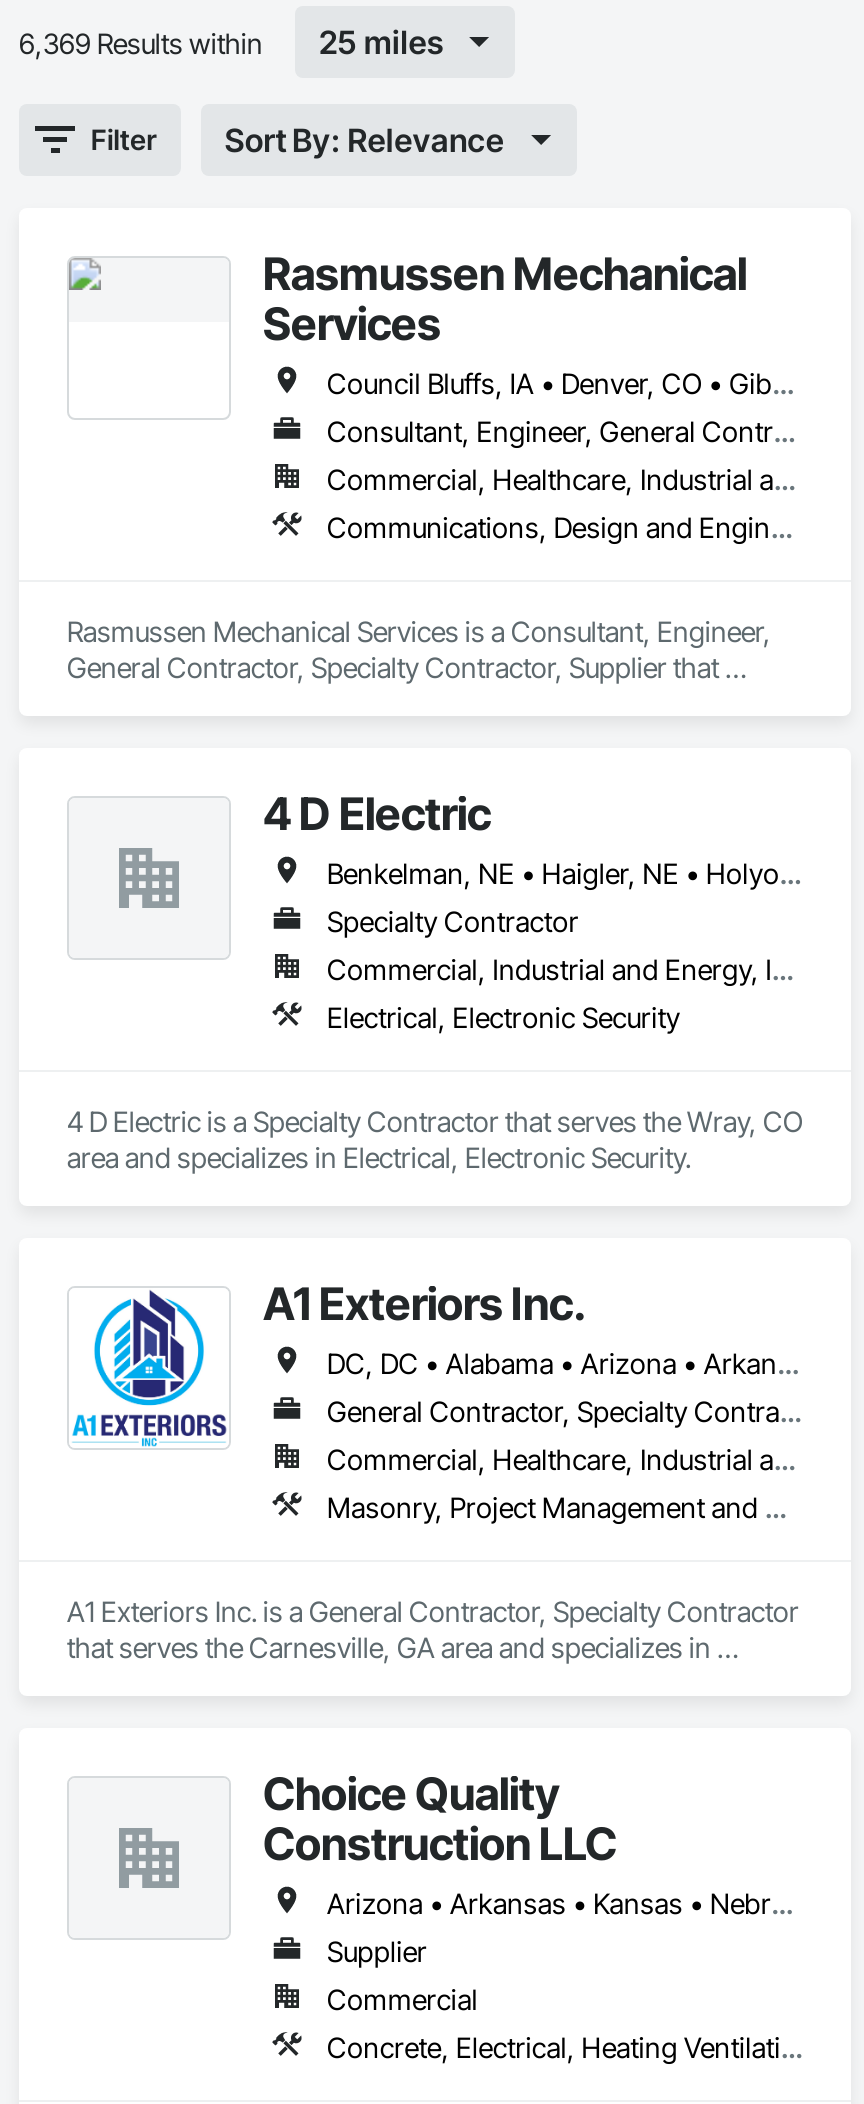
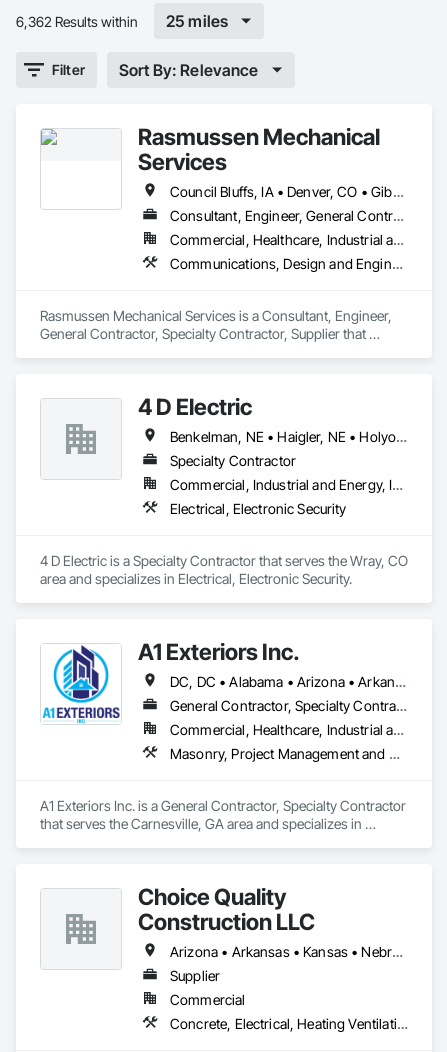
- 6,369 Results within
+ 6,362 Results within
